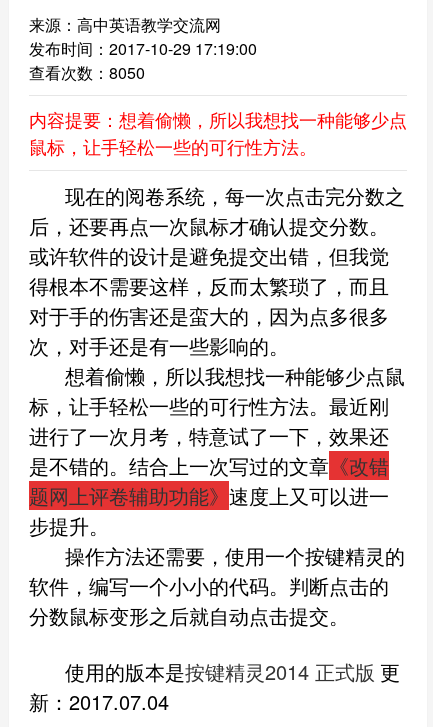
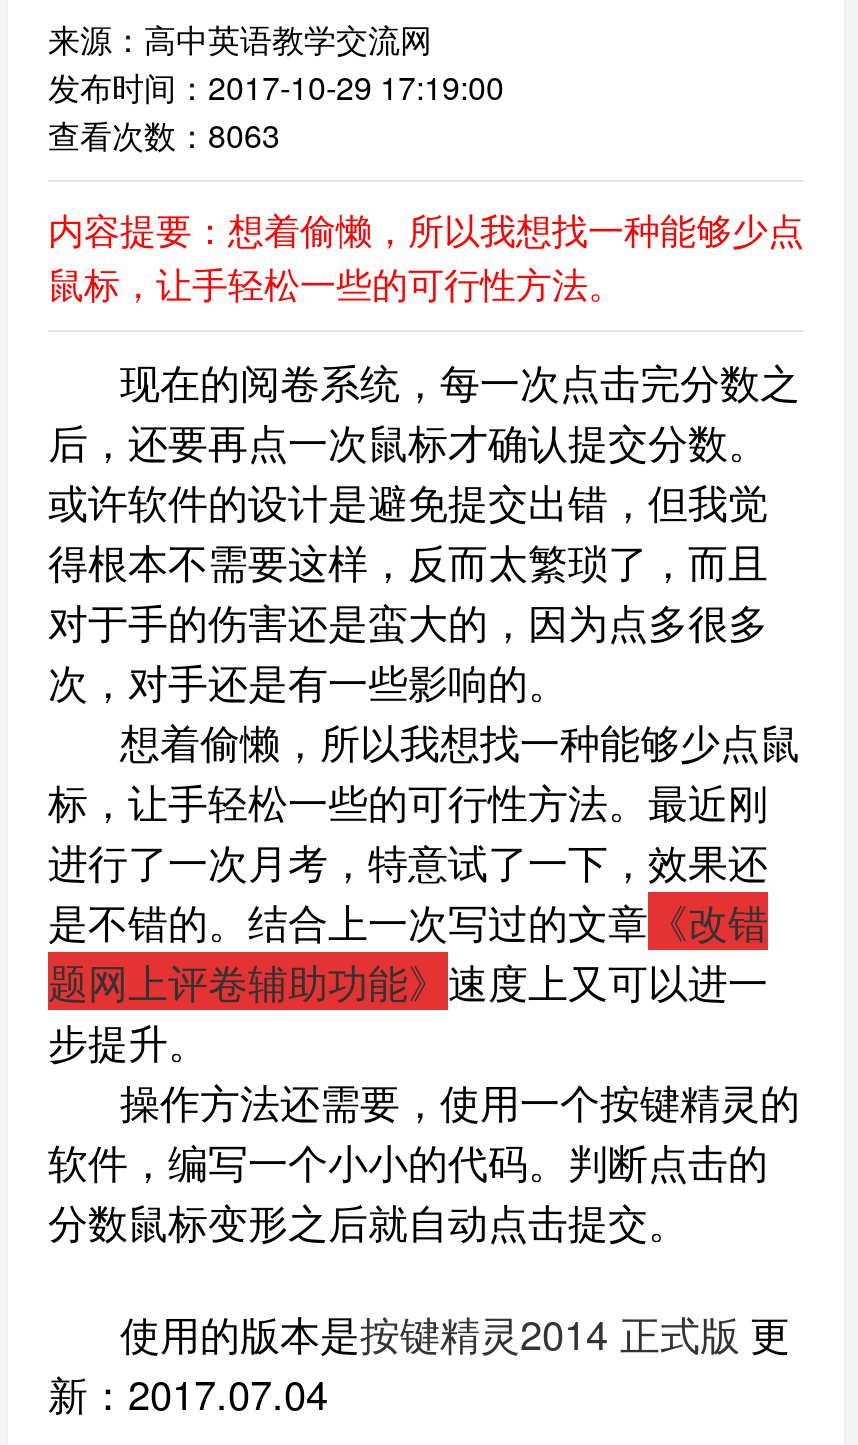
- 查看次数：8050
+ 查看次数：8063
